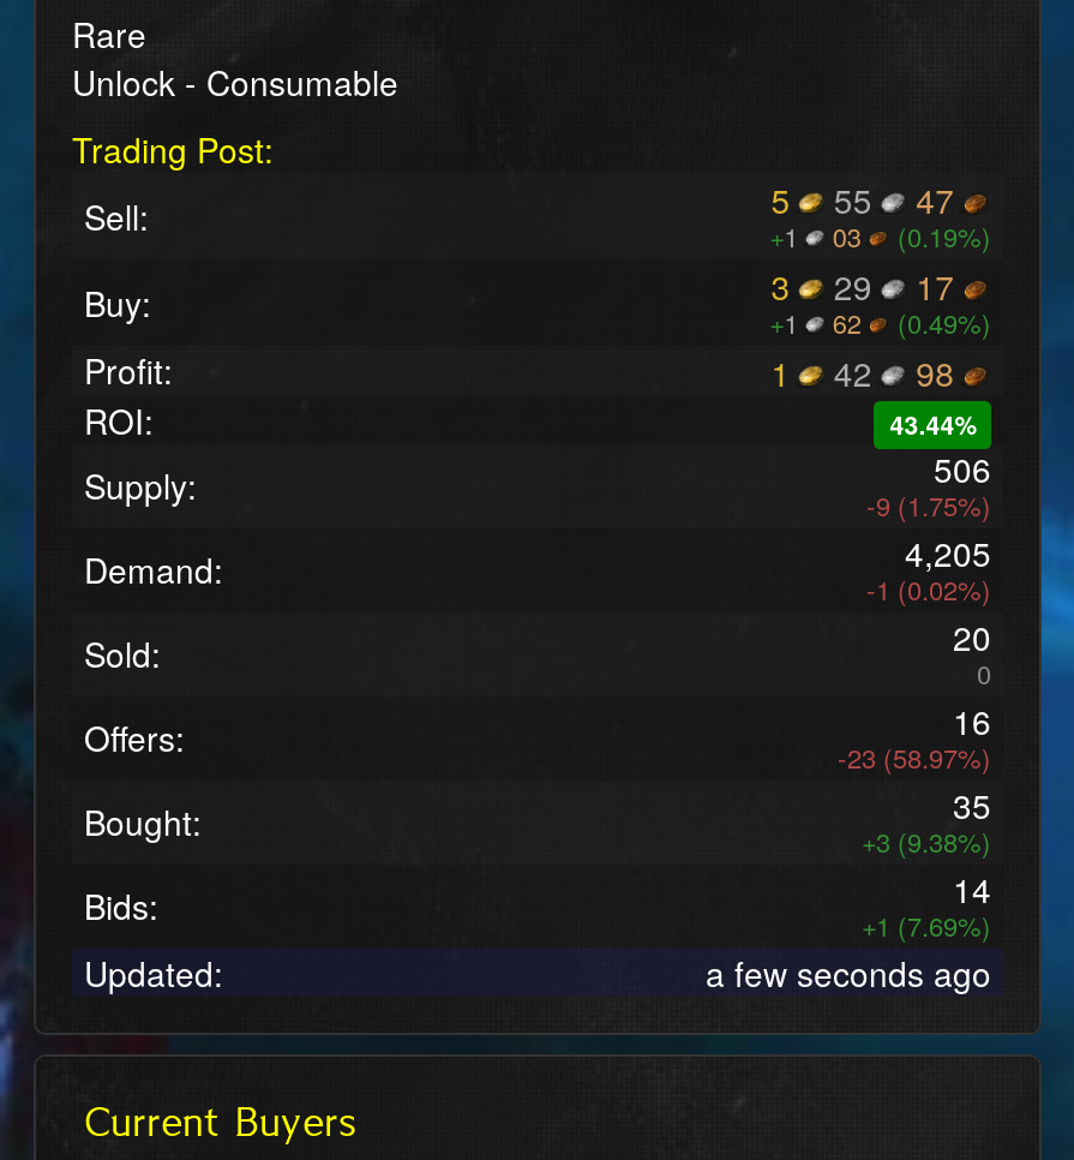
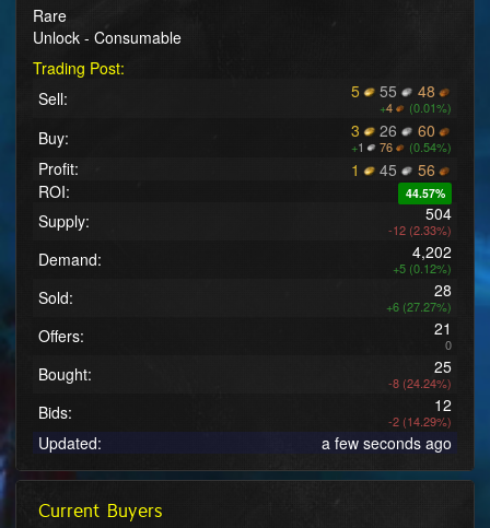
- 47
- +1
- 03
- (0.19%)
+ 48
+ +4
+ (0.01%)

- 29
+ 26

- 17
+ 60

- 62
+ 76

- (0.49%)
+ (0.54%)

- 42
+ 45

- 98
+ 56

- 43.44%
+ 44.57%

- 506
+ 504

- -9 (1.75%)
+ -12 (2.33%)

- 4,205
+ 4,202

- -1 (0.02%)
+ +5 (0.12%)

- 20
- 0
+ 28
+ +6 (27.27%)

- 16
- -23 (58.97%)
+ 21
+ 0

- 35
+ 25

- +3 (9.38%)
+ -8 (24.24%)

- 14
+ 12

- +1 (7.69%)
+ -2 (14.29%)
